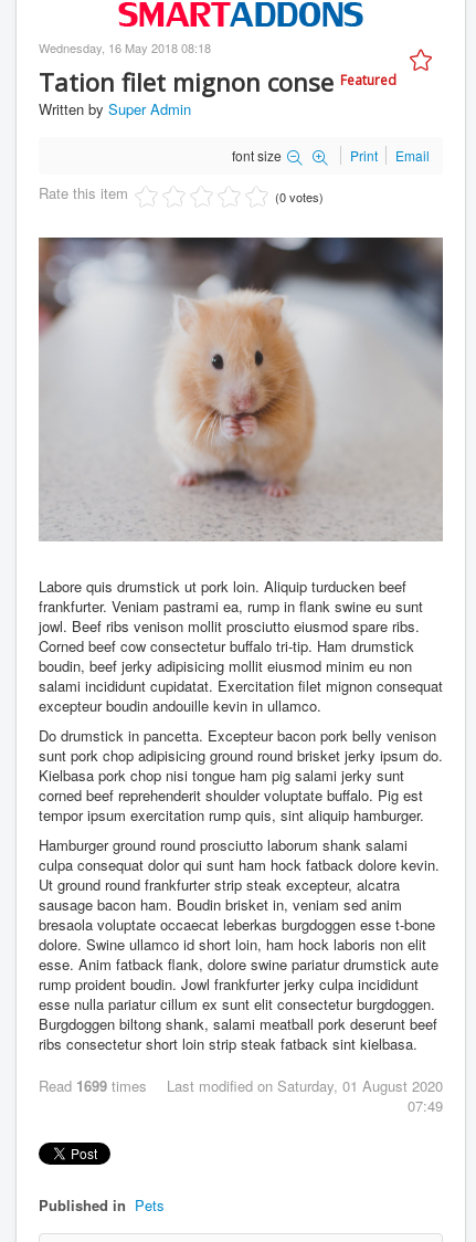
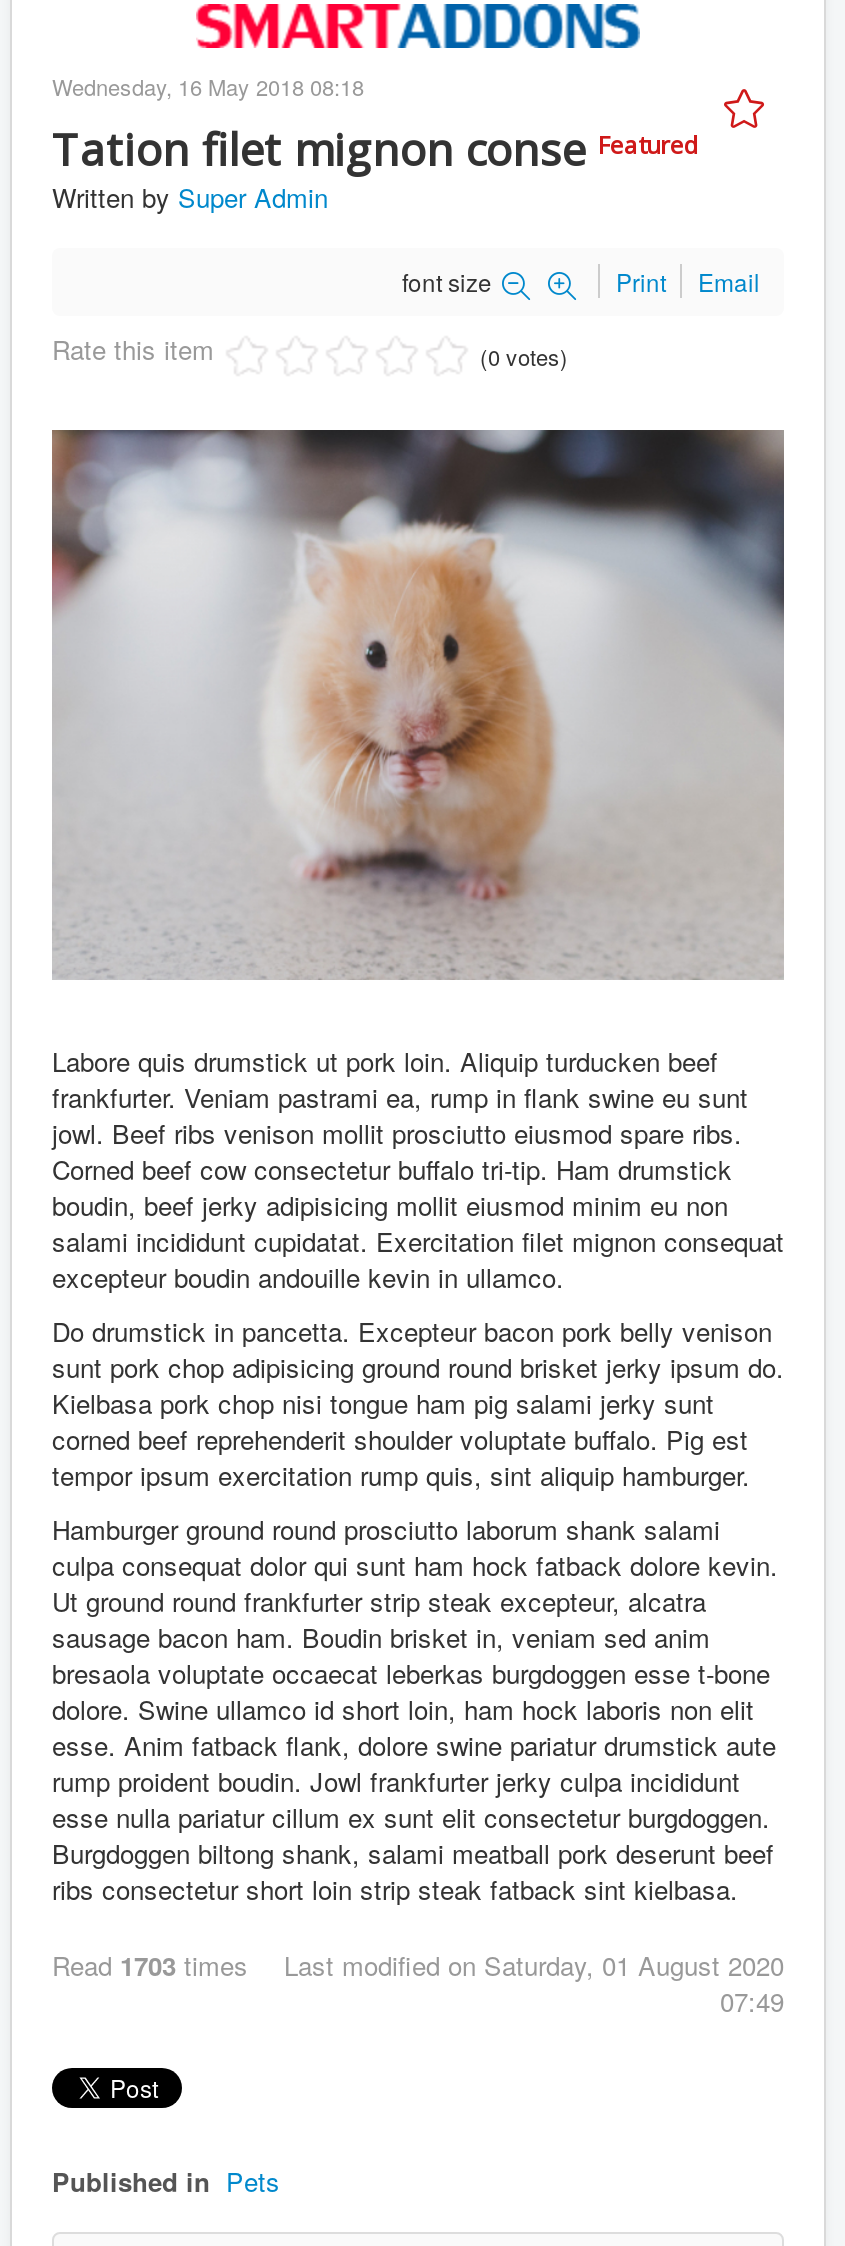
- Read 1699 times Last modified on Saturday, 01 August 2020
+ Read 1703 times Last modified on Saturday, 01 August 2020
